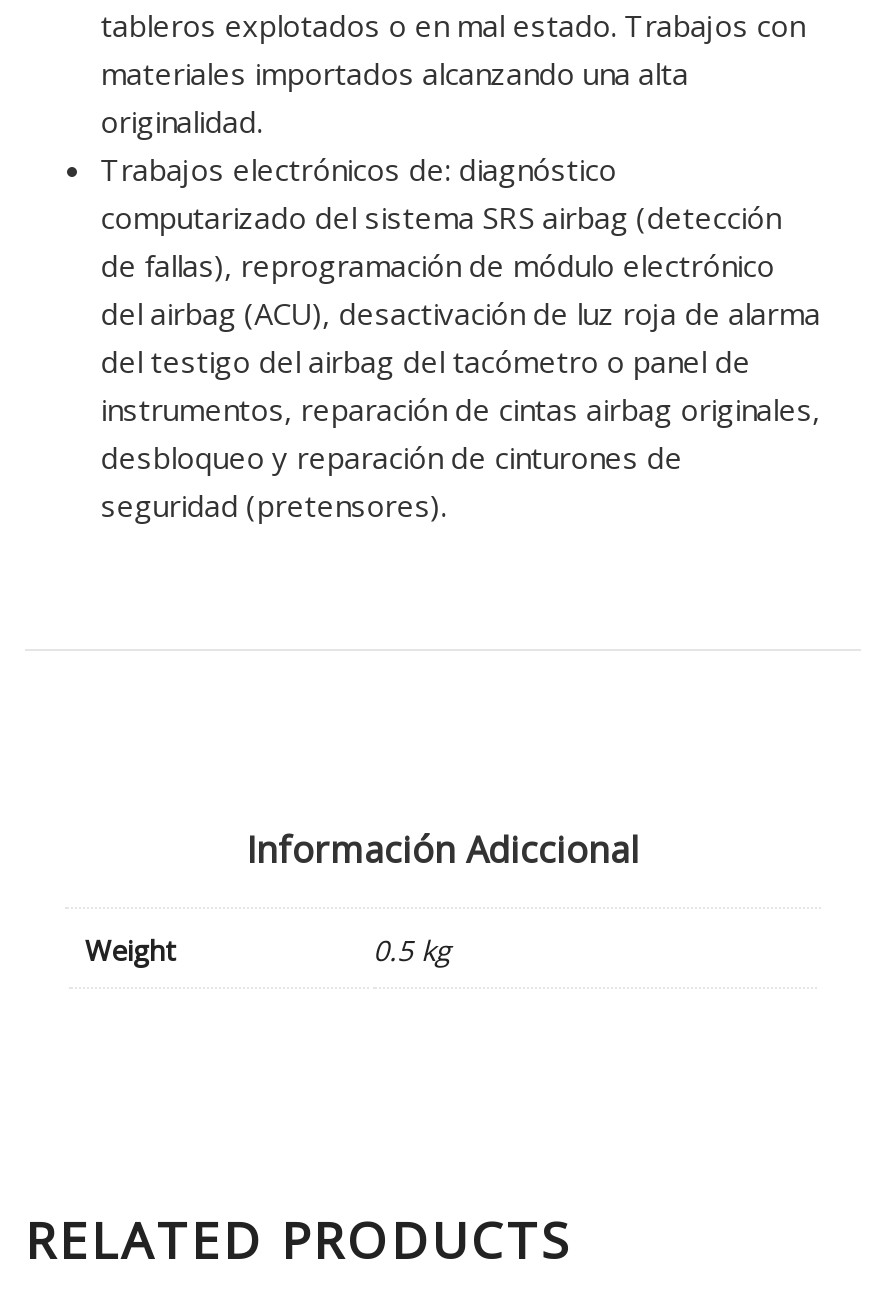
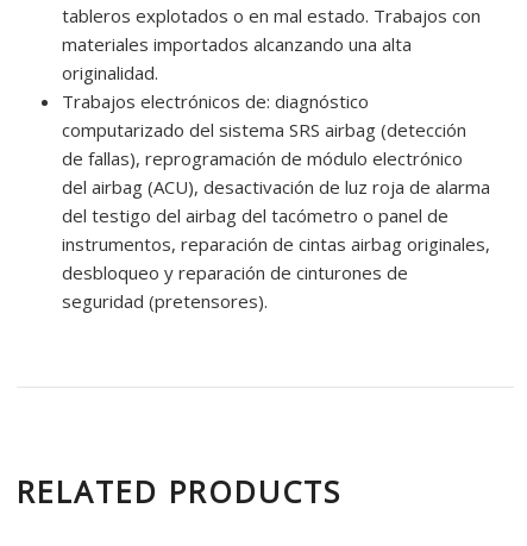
- Información Adiccional
- Weight
- 0.5 kg
